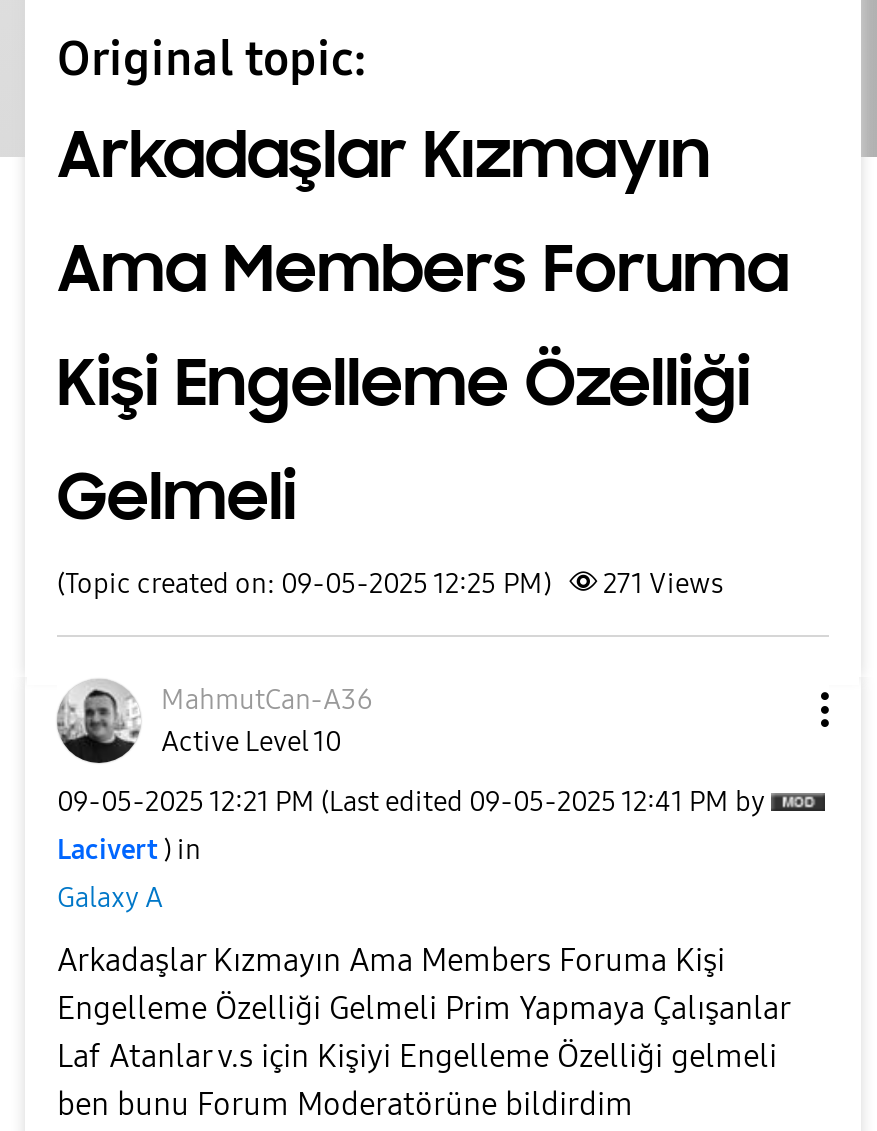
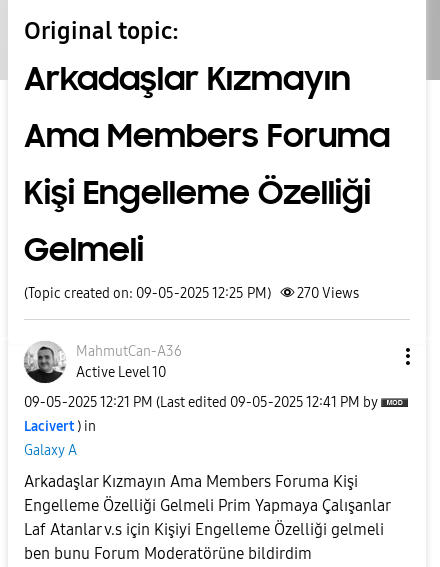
- (Topic created on: 09-05-2025 12:25 PM) 271 Views
+ (Topic created on: 09-05-2025 12:25 PM) 270 Views
